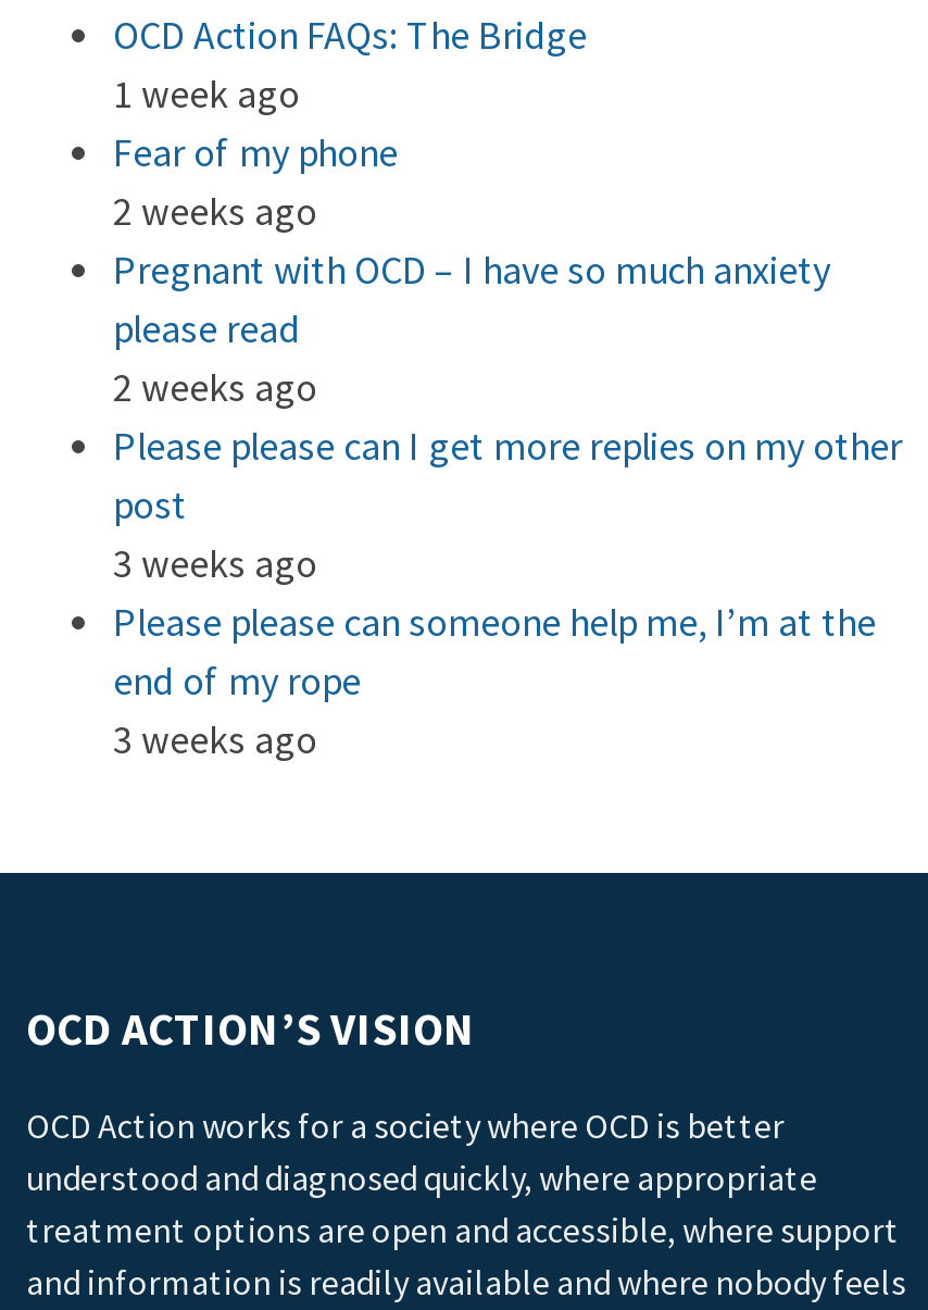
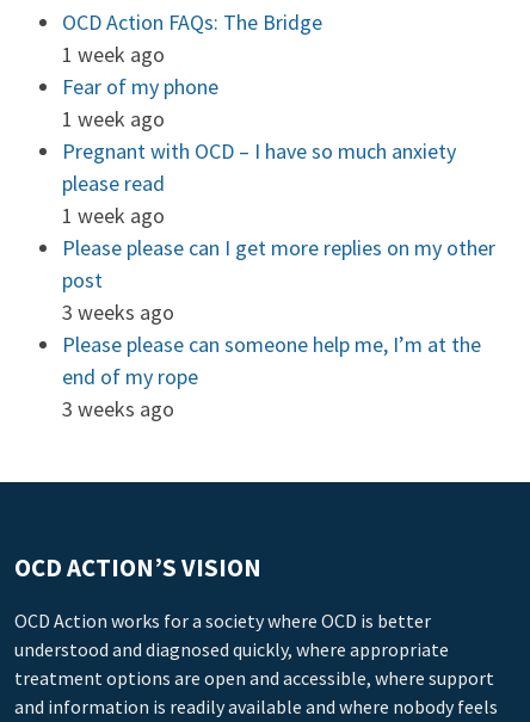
- 2 weeks ago
+ 1 week ago

- 2 weeks ago
+ 1 week ago
